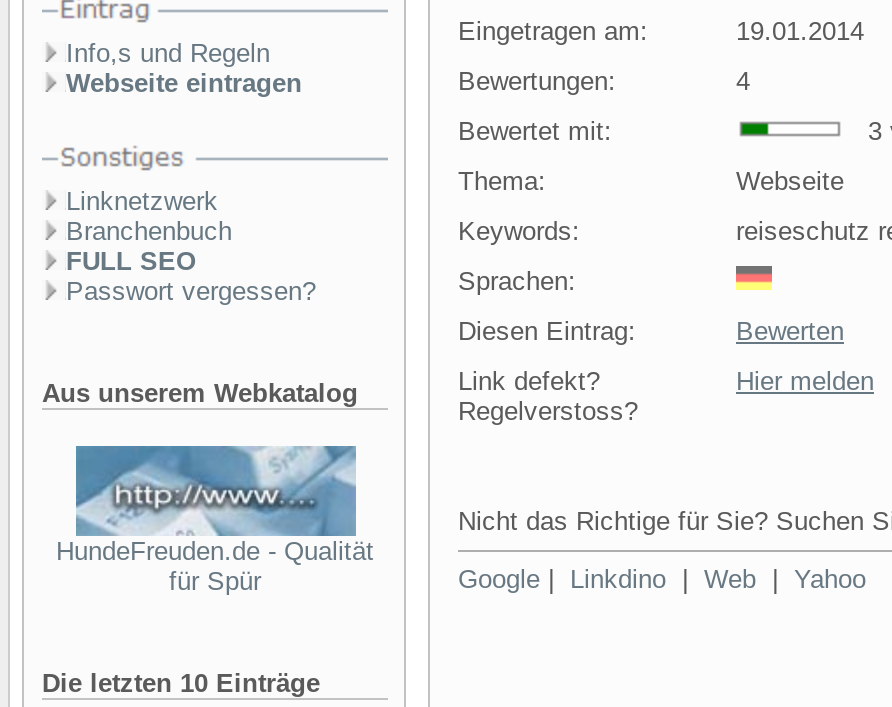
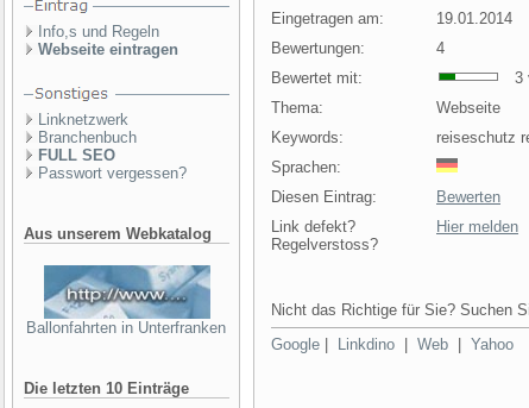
- HundeFreuden.de - Qualität
- für Spür
+ Ballonfahrten in Unterfranken
